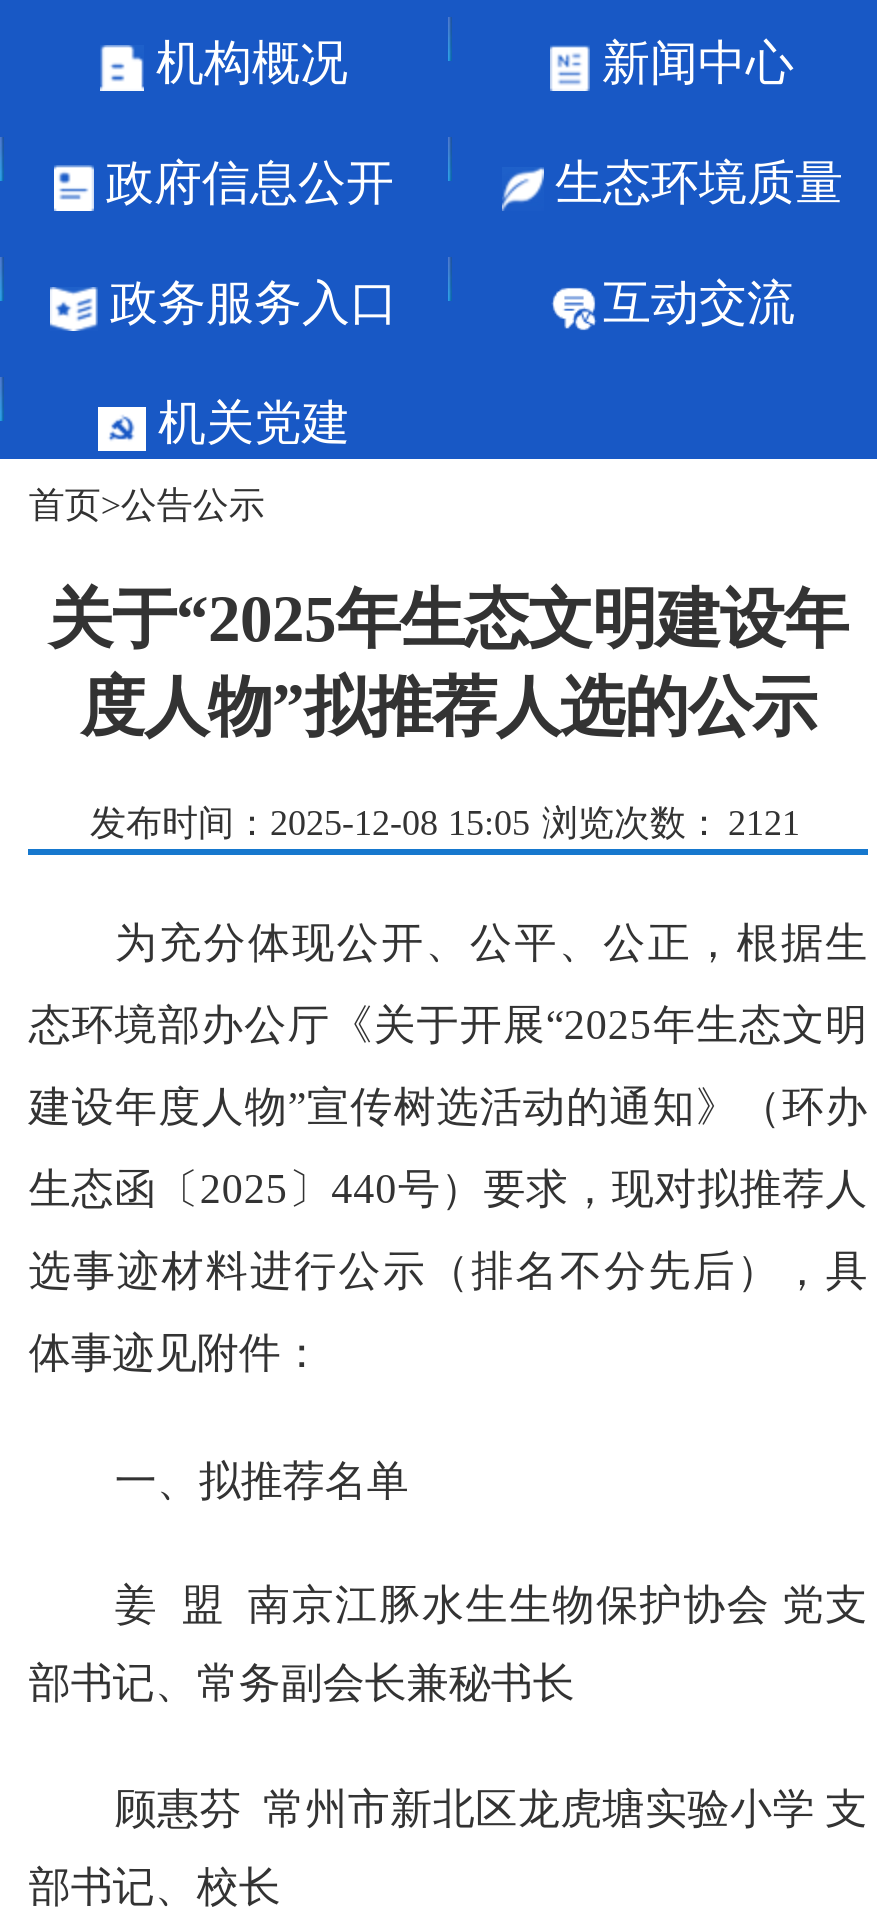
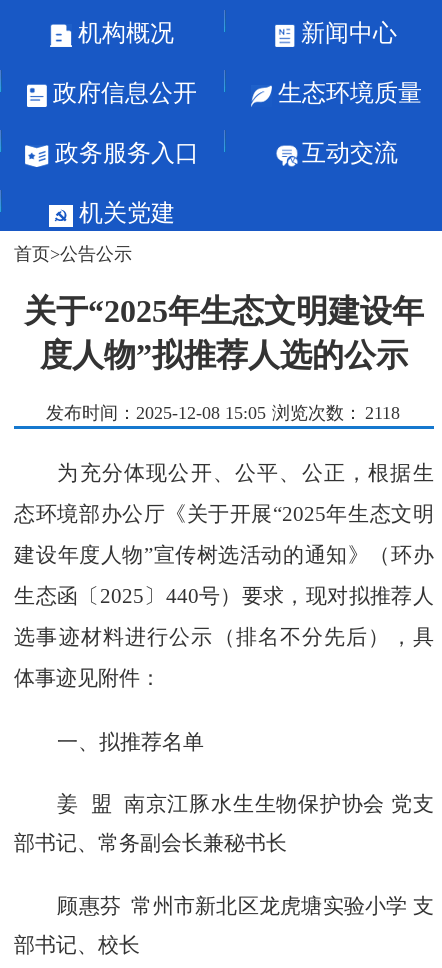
- 发布时间：2025-12-08 15:05 浏览次数： 2121
+ 发布时间：2025-12-08 15:05 浏览次数： 2118
